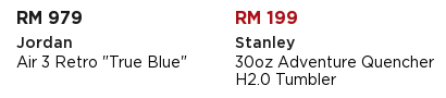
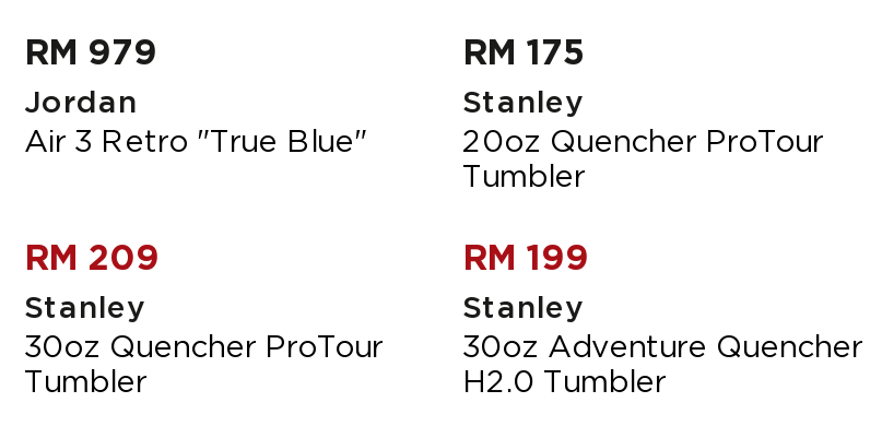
+ RM 175
+ Stanley
+ 20oz Quencher ProTour
+ Tumbler
+ RM 209
+ Stanley
+ 30oz Quencher ProTour
+ Tumbler
